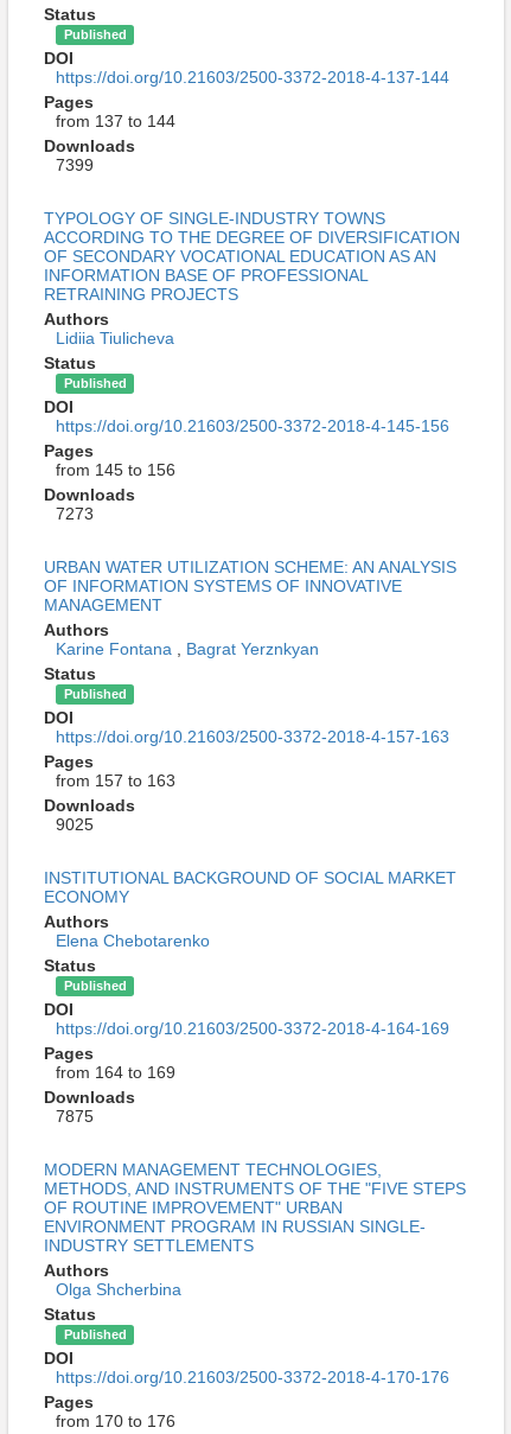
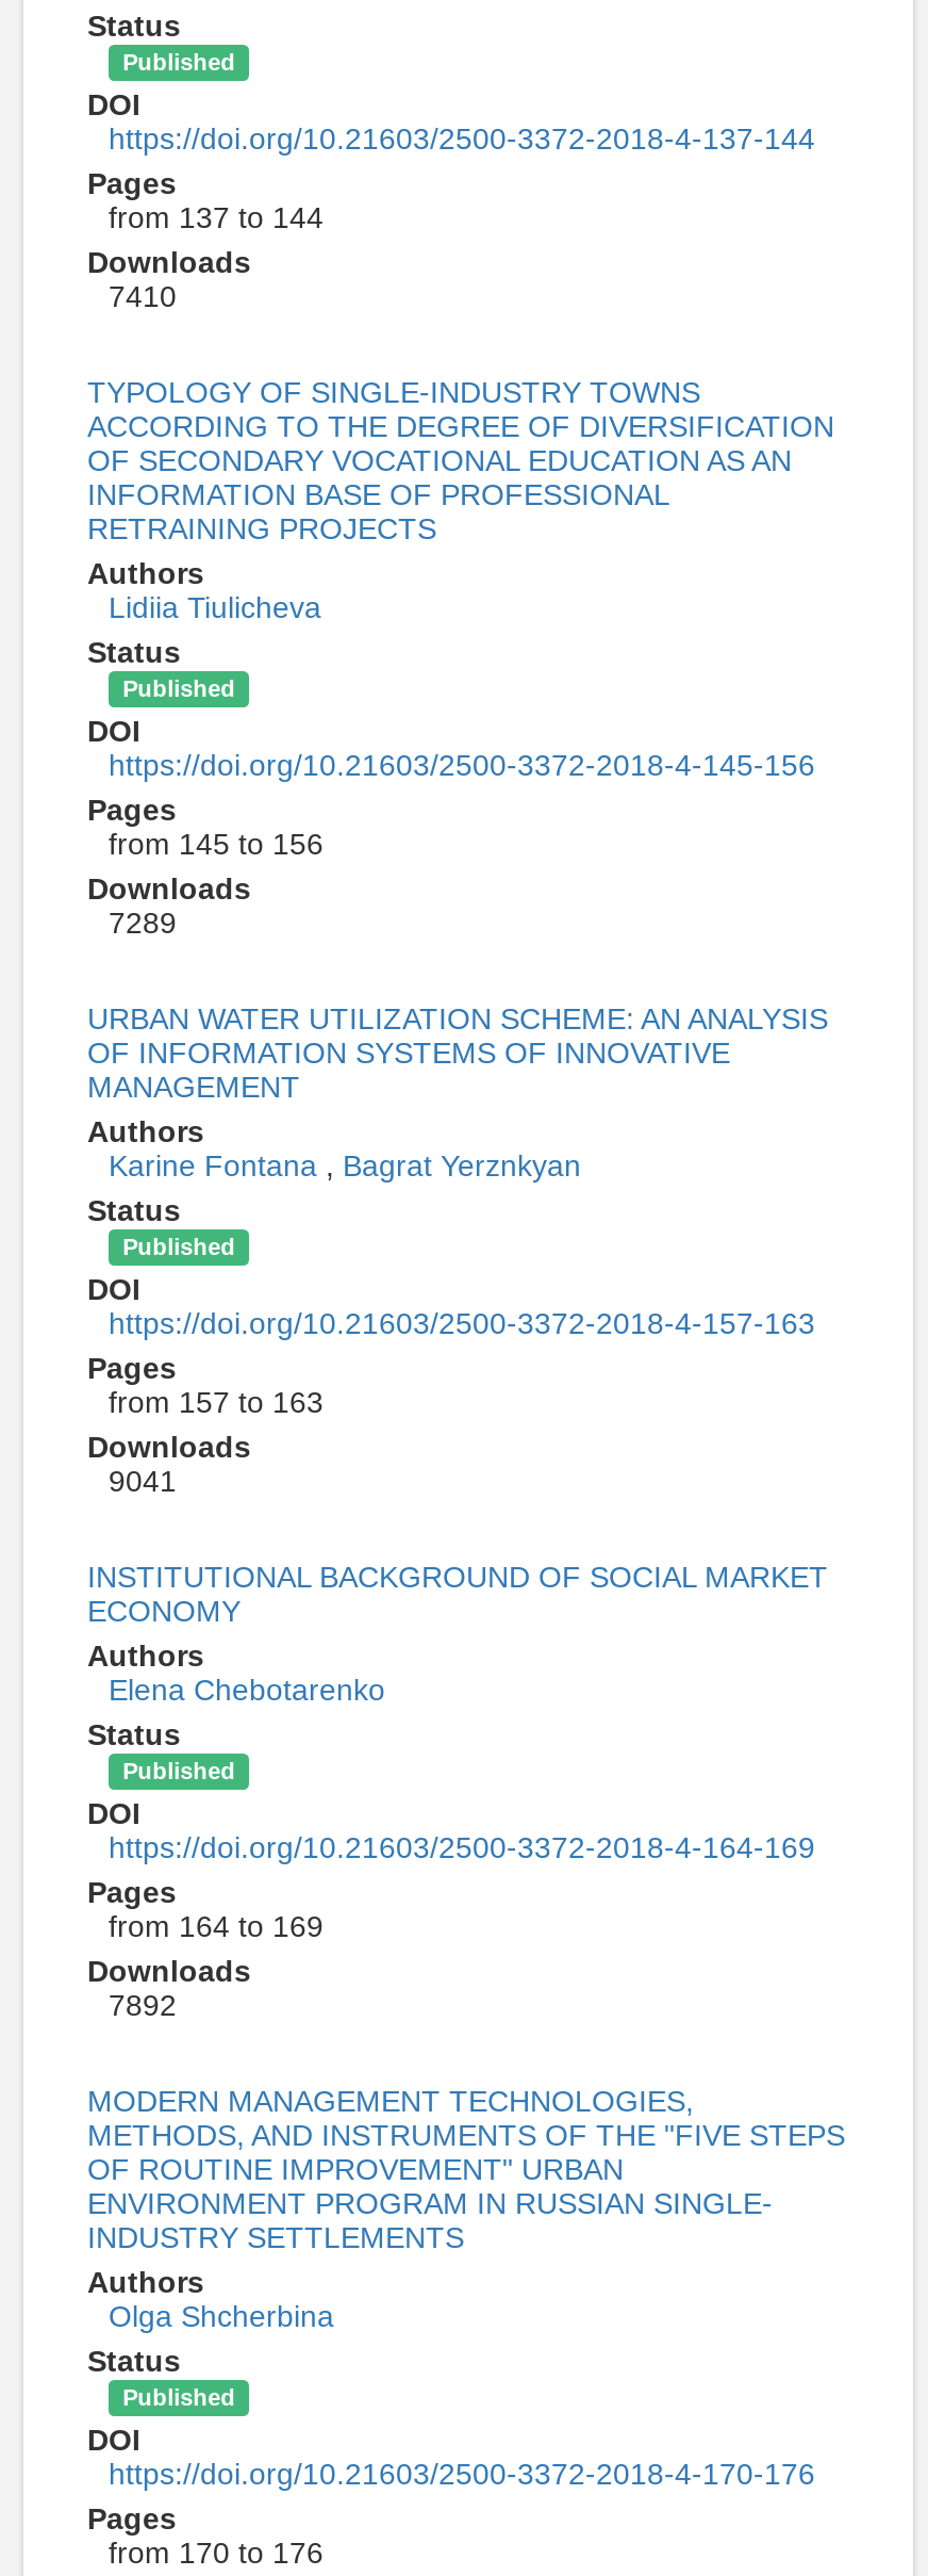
- 7399
+ 7410

- 7273
+ 7289

- 9025
+ 9041

- 7875
+ 7892
